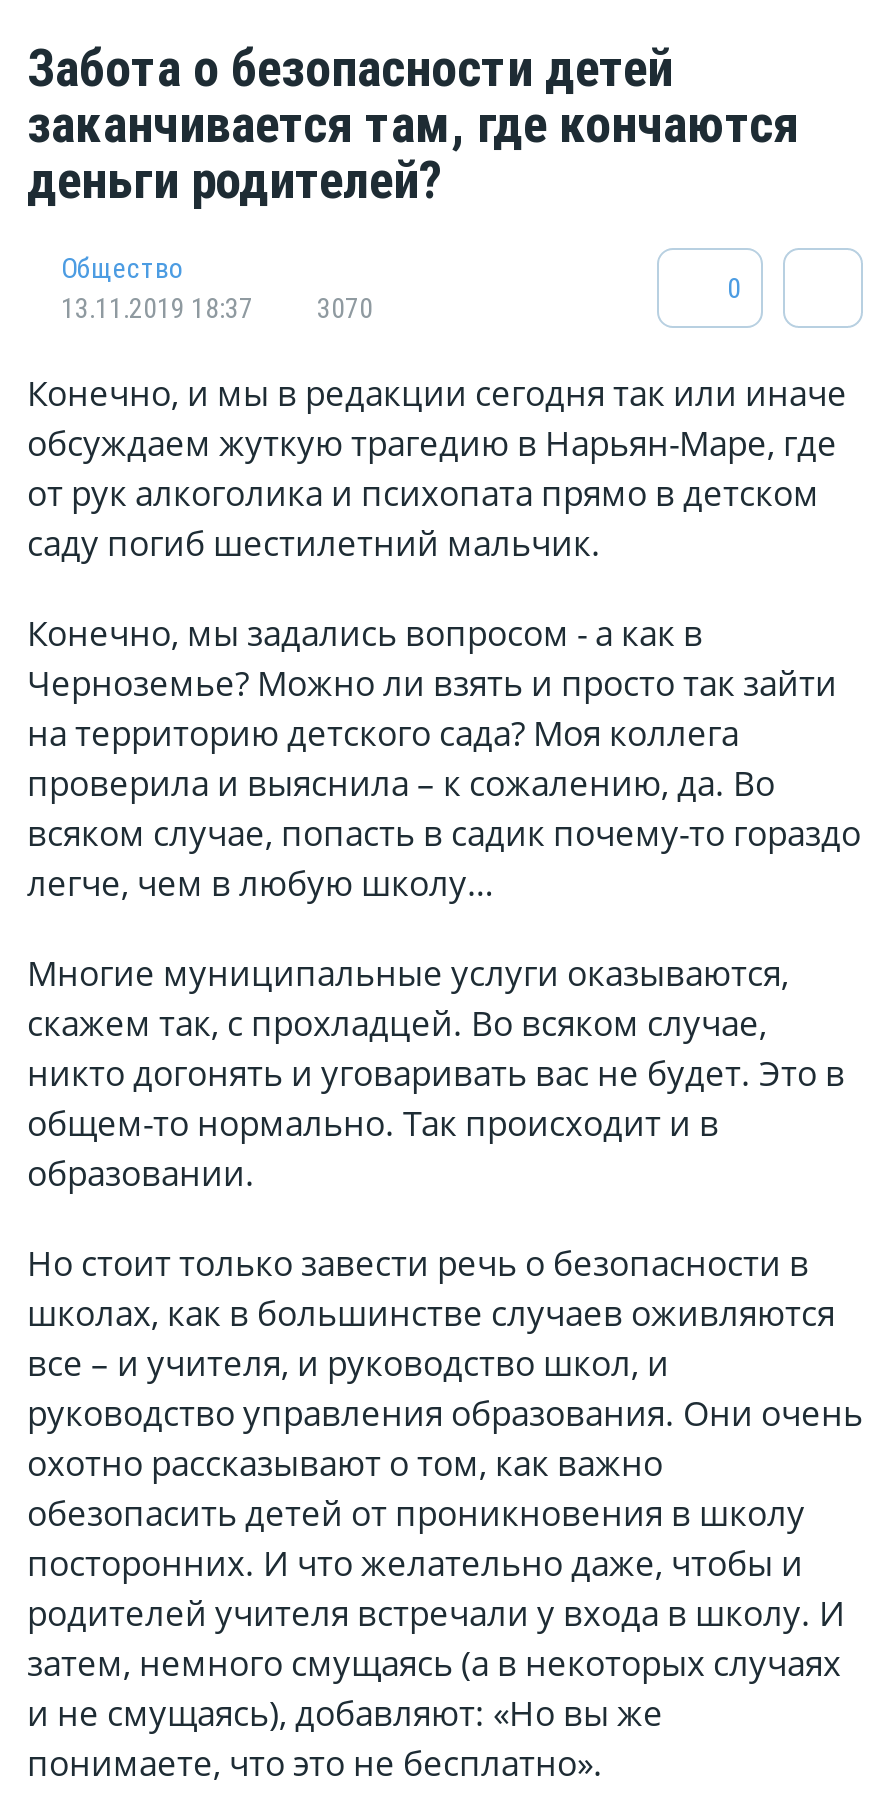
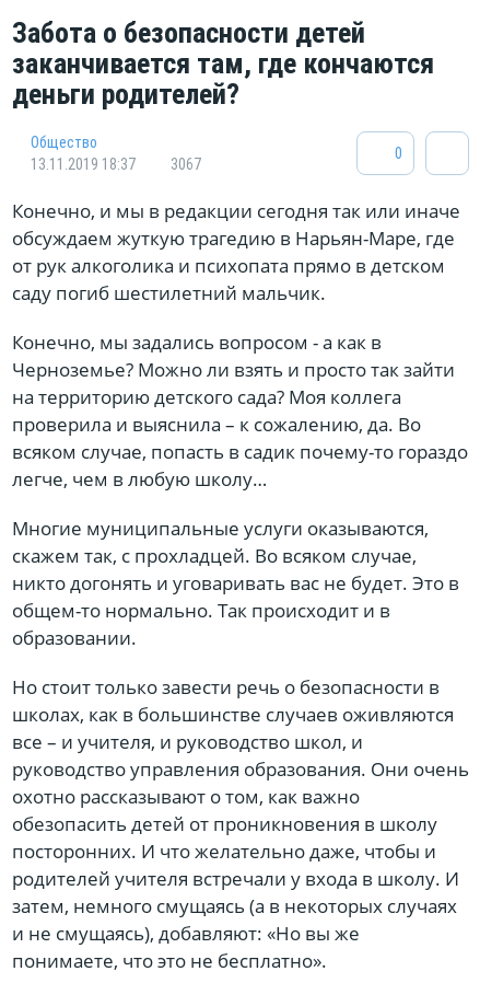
- 13.11.2019 18:37 3070
+ 13.11.2019 18:37 3067
